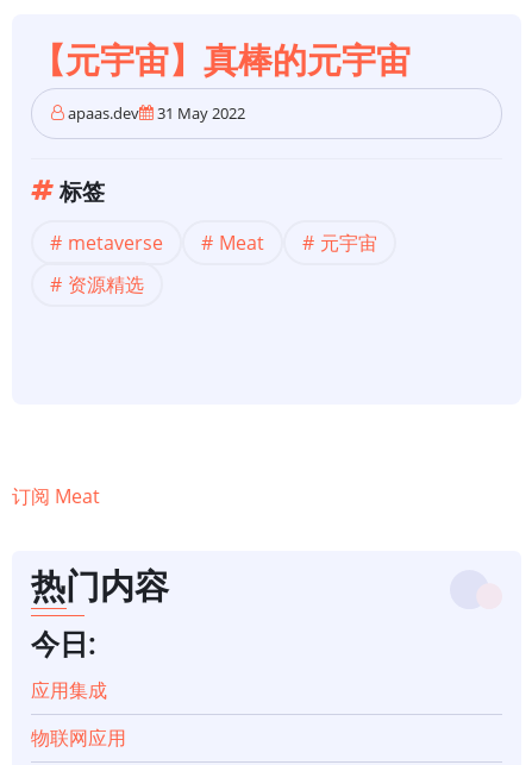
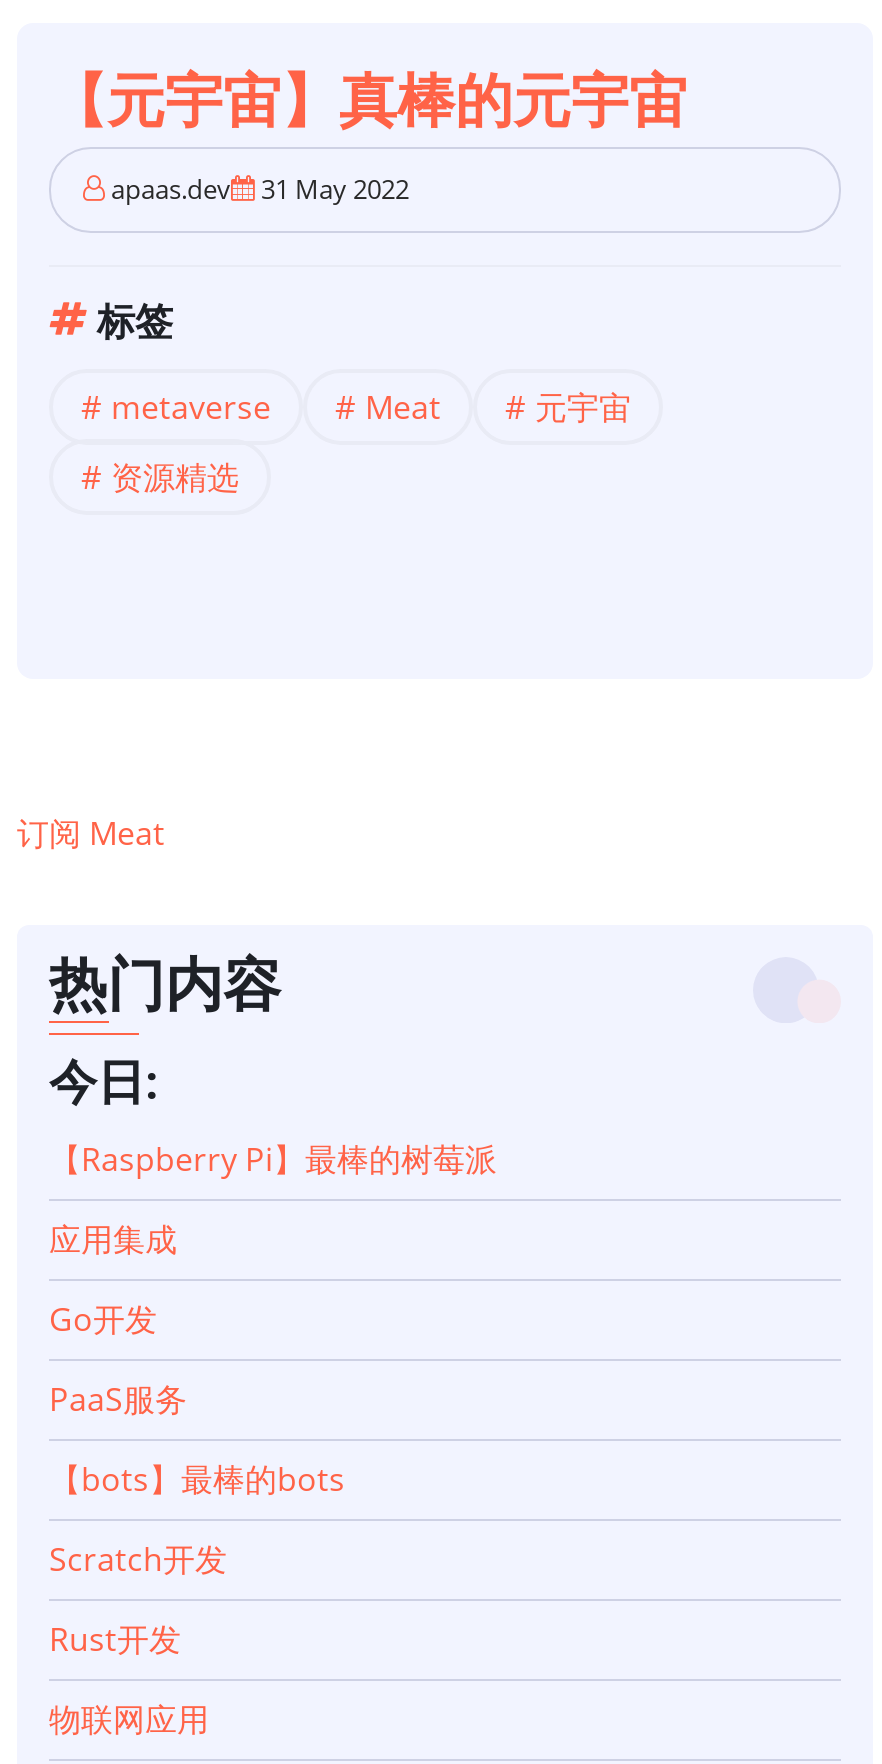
+ 【Raspberry Pi】最棒的树莓派

+ Go开发
+ PaaS服务
+ 【bots】最棒的bots
+ Scratch开发
+ Rust开发
